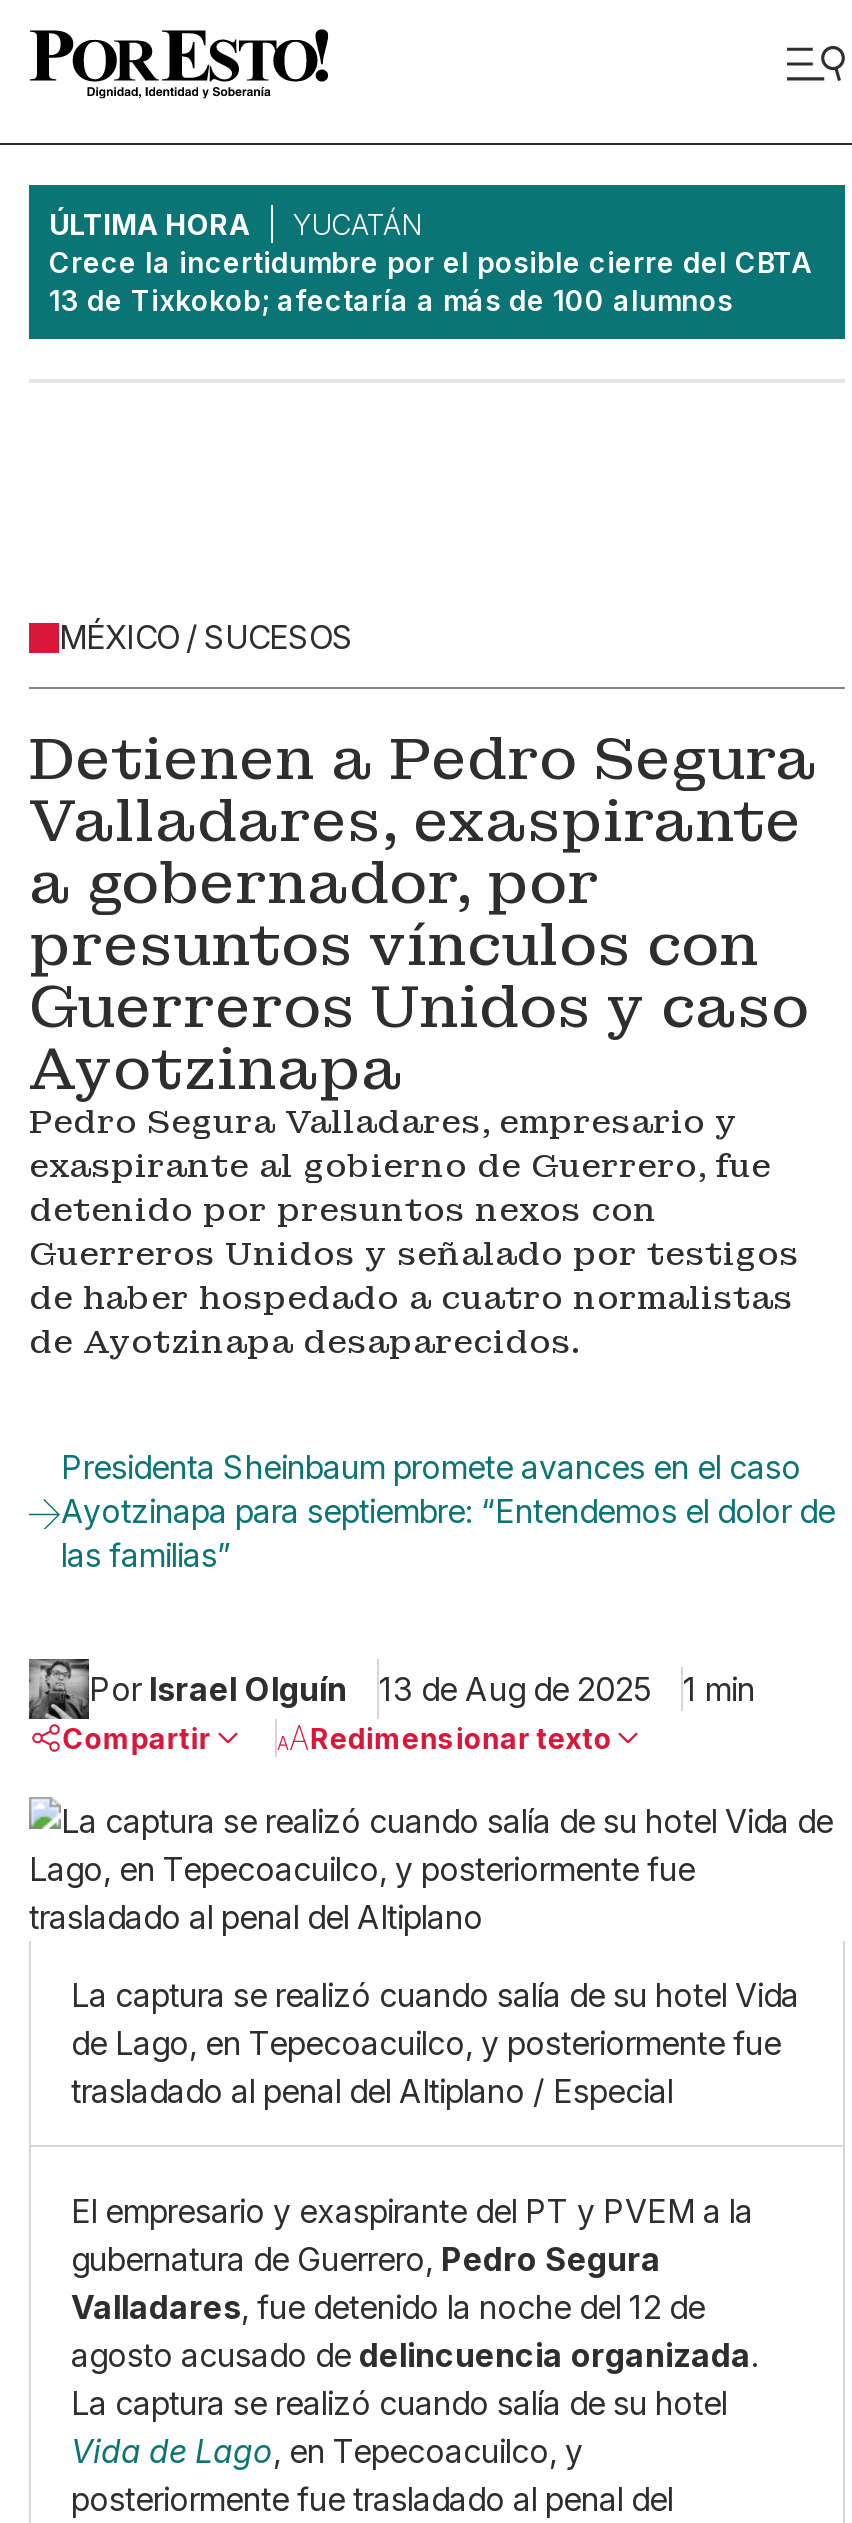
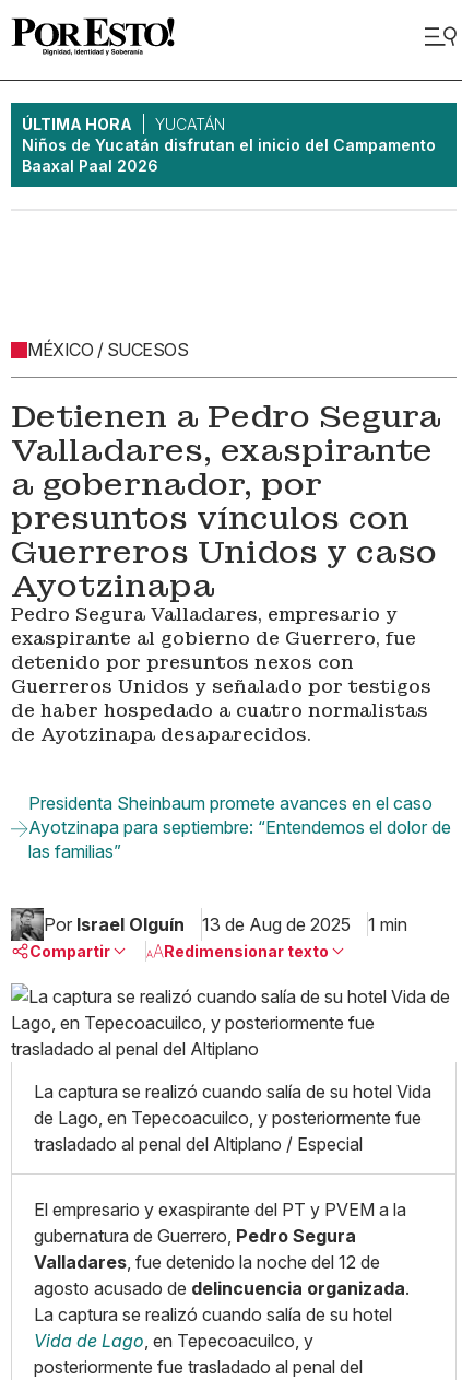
- Crece la incertidumbre por el posible cierre del CBTA
- 13 de Tixkokob; afectaría a más de 100 alumnos
+ Niños de Yucatán disfrutan el inicio del Campamento
+ Baaxal Paal 2026
